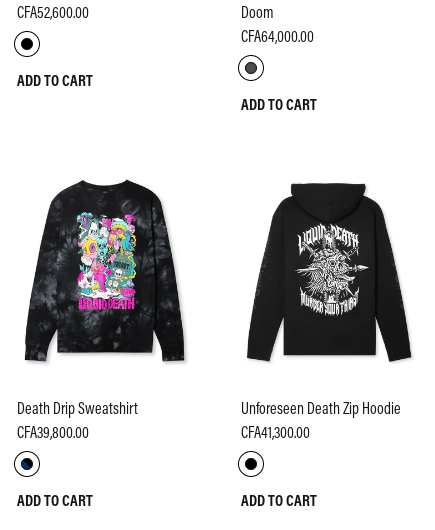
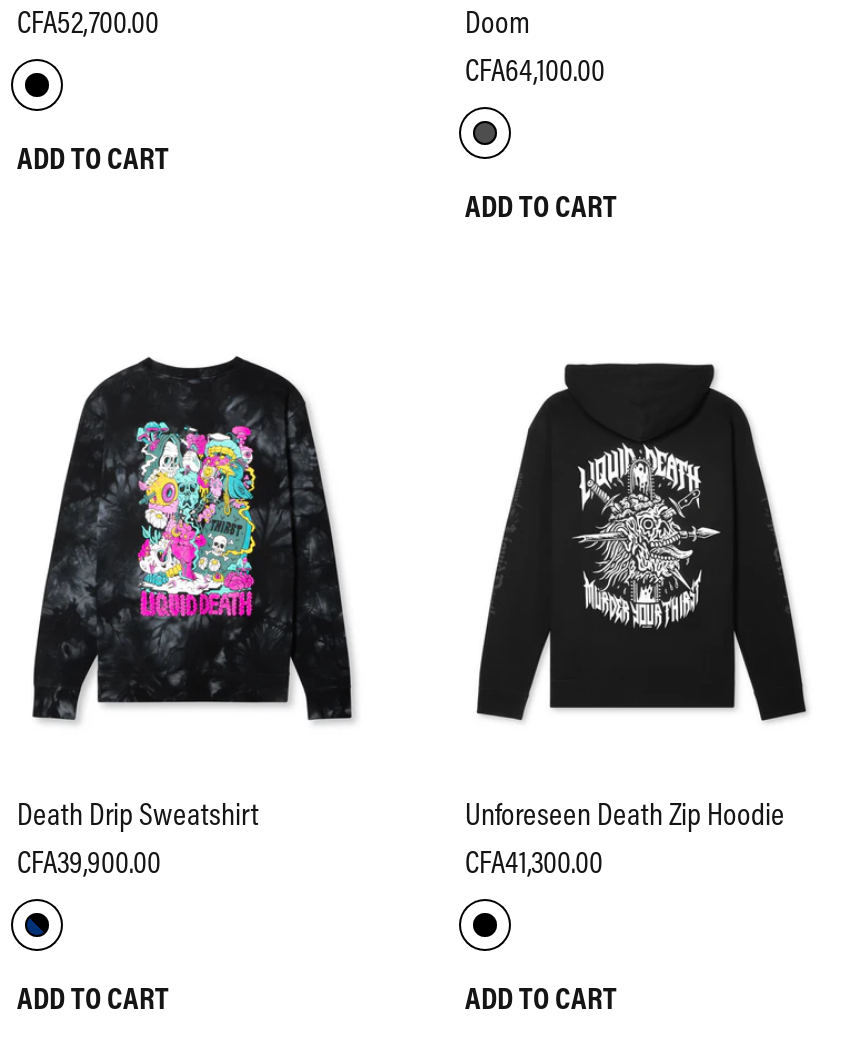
- CFA52,600.00
+ CFA52,700.00

- CFA64,000.00
+ CFA64,100.00

- CFA39,800.00
+ CFA39,900.00
